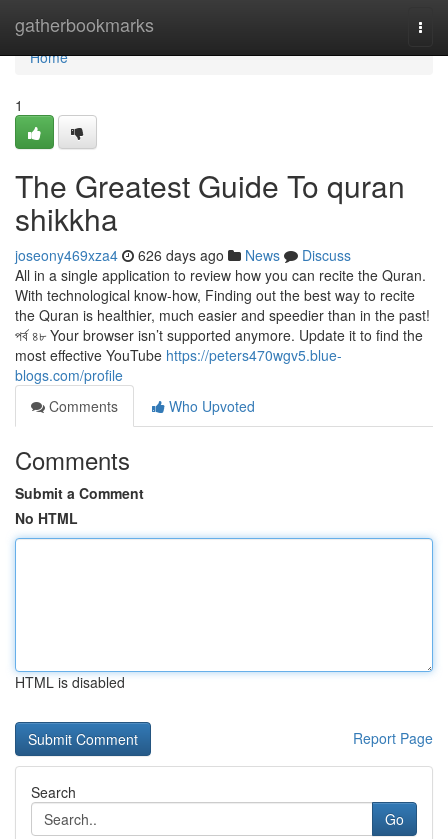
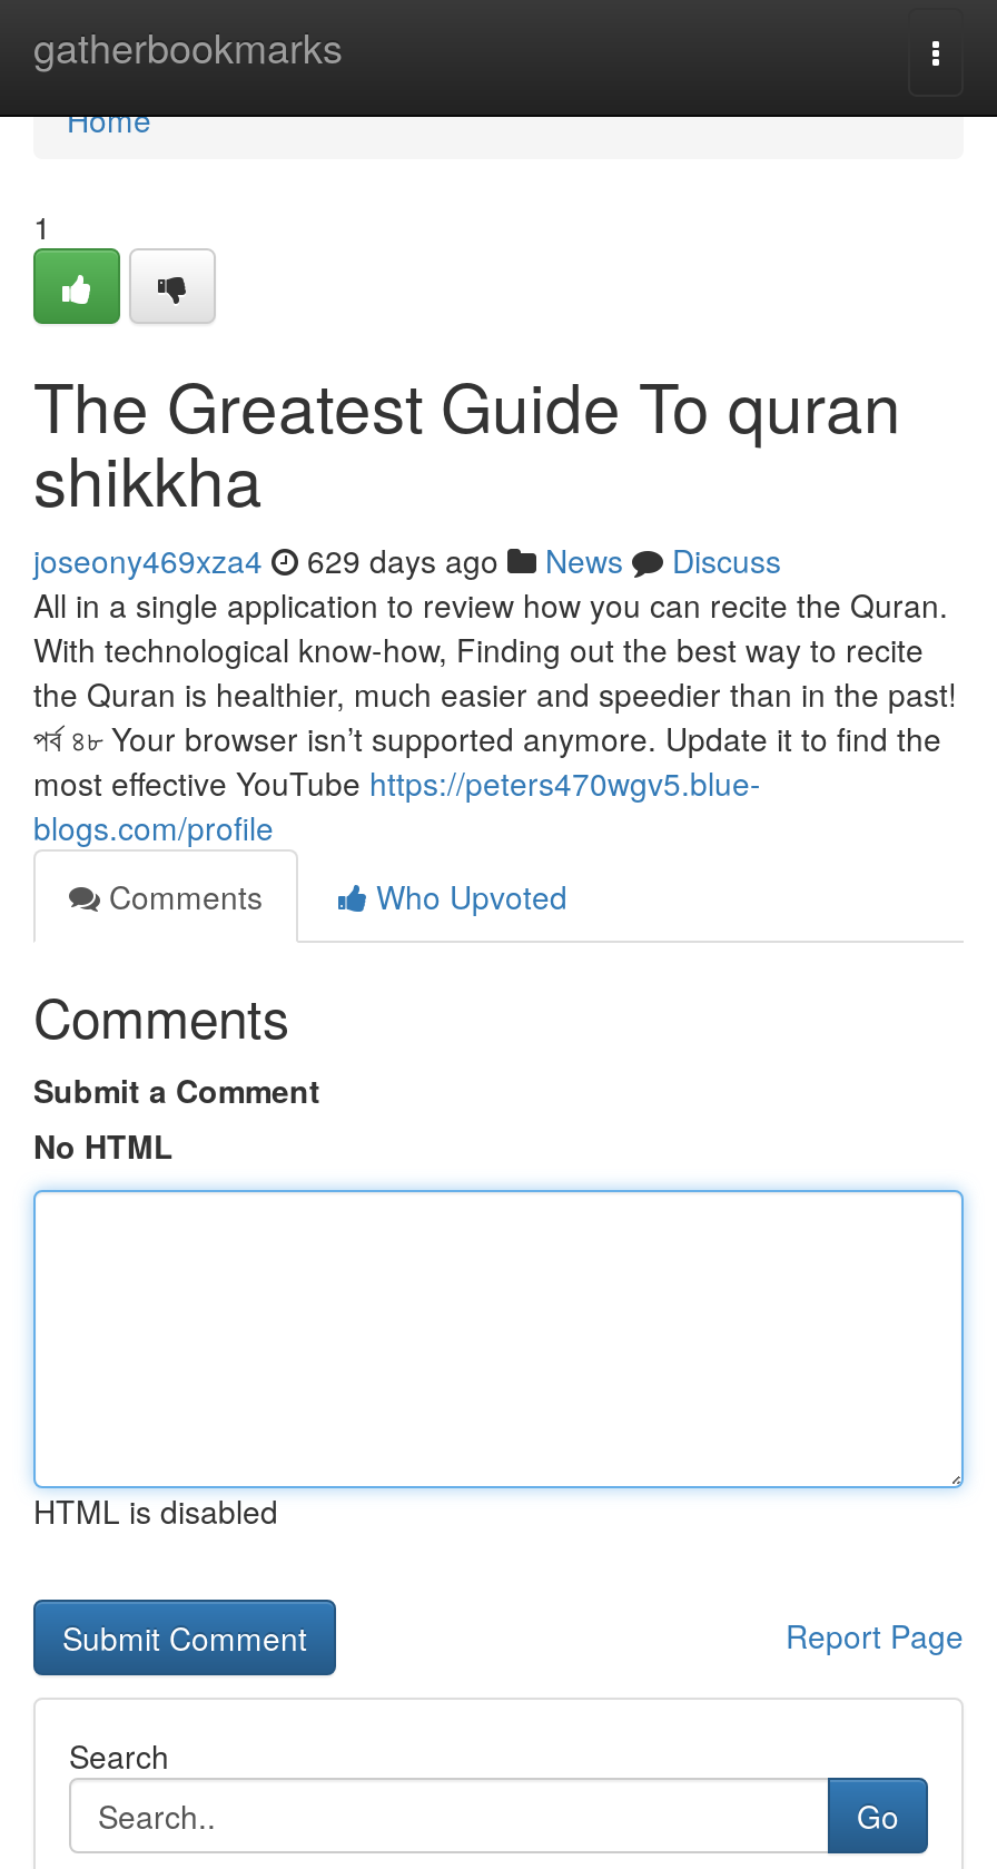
- joseony469xza4 626 days ago News Discuss
+ joseony469xza4 629 days ago News Discuss
